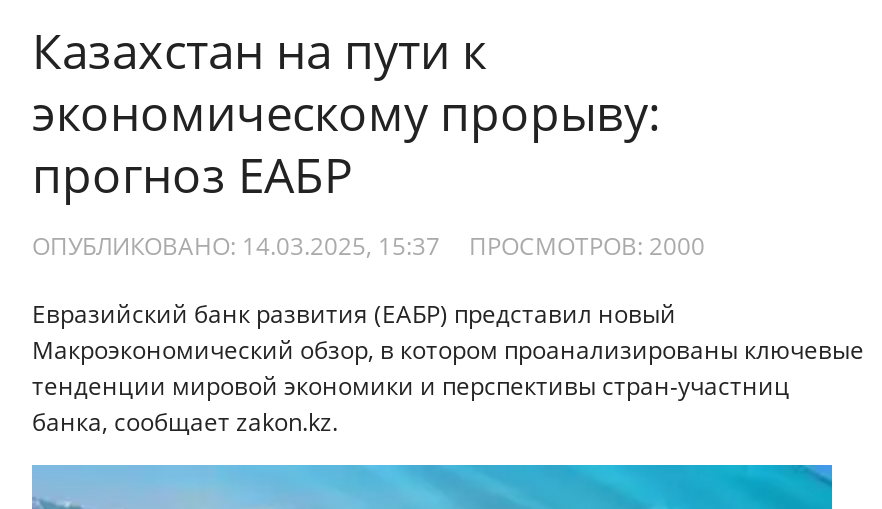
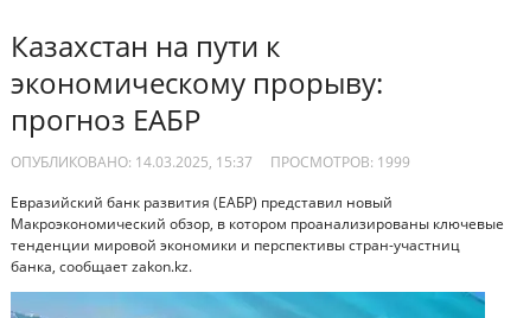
- ОПУБЛИКОВАНО: 14.03.2025, 15:37 ПРОСМОТРОВ: 2000
+ ОПУБЛИКОВАНО: 14.03.2025, 15:37 ПРОСМОТРОВ: 1999
